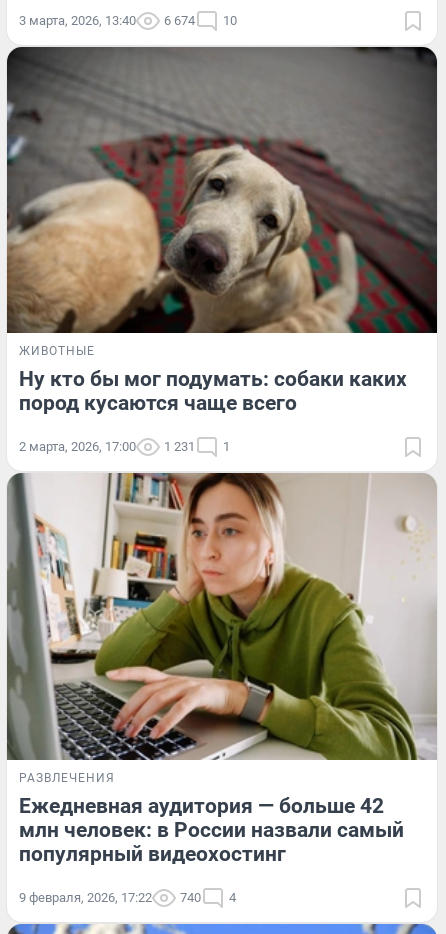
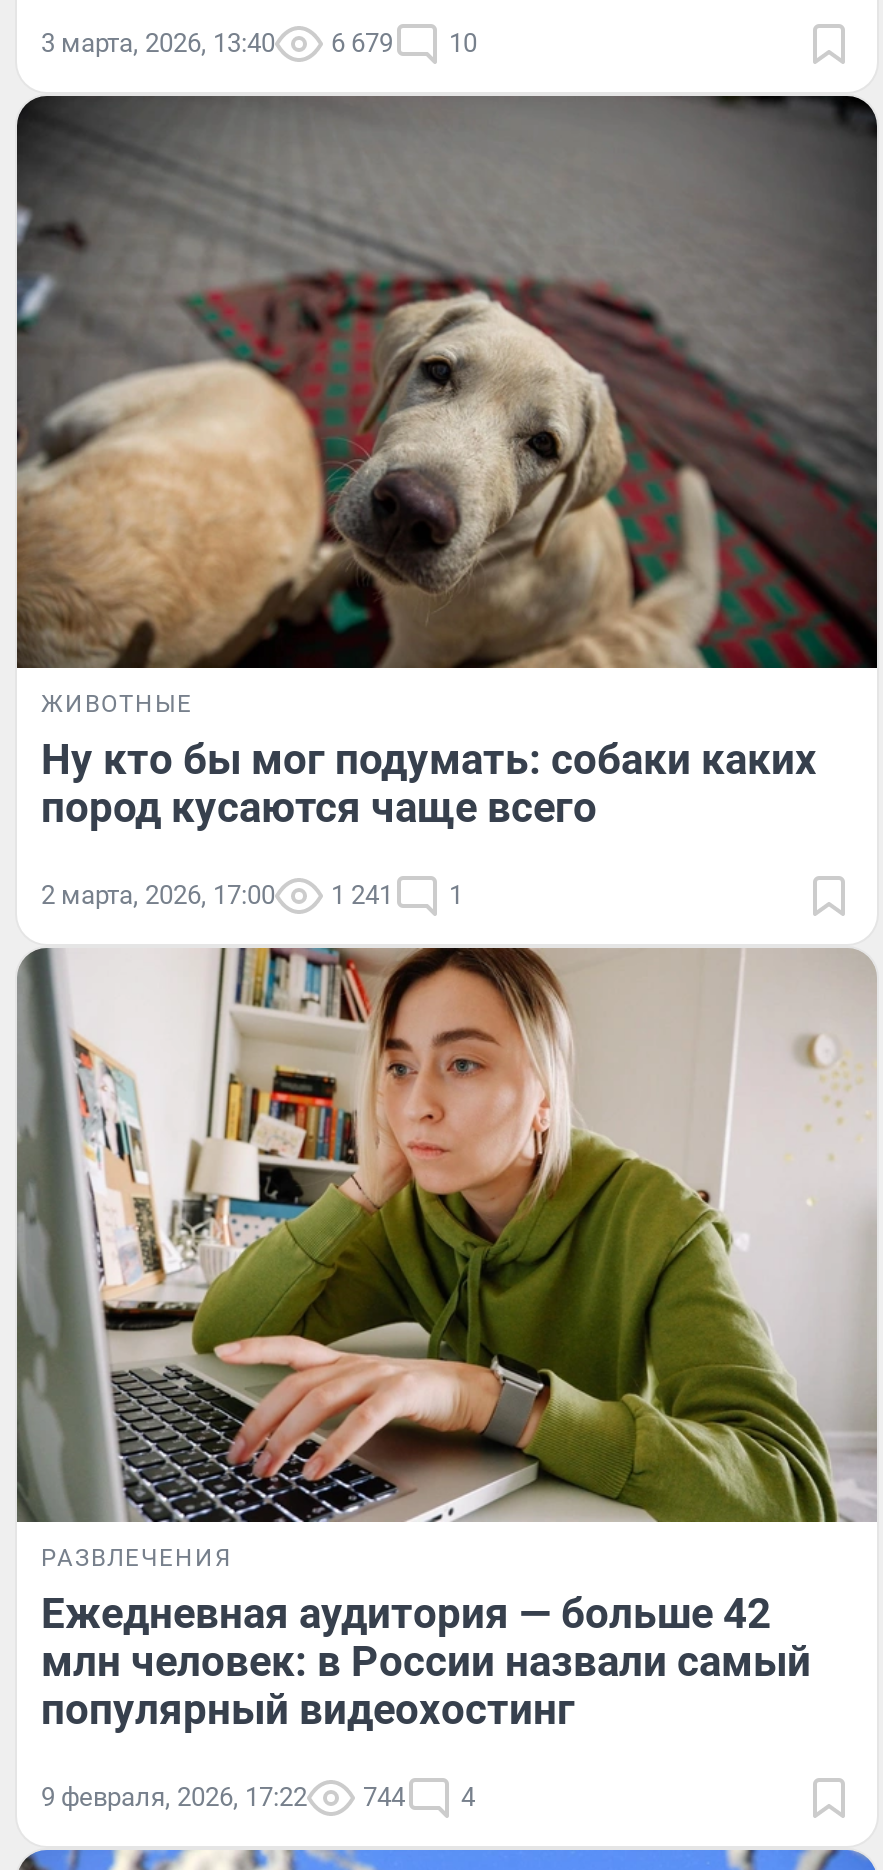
- 6 674
+ 6 679

- 2 марта, 2026, 17:00 1 231 1
+ 2 марта, 2026, 17:00 1 241 1

- 9 февраля, 2026, 17:22 740 4
+ 9 февраля, 2026, 17:22 744 4
